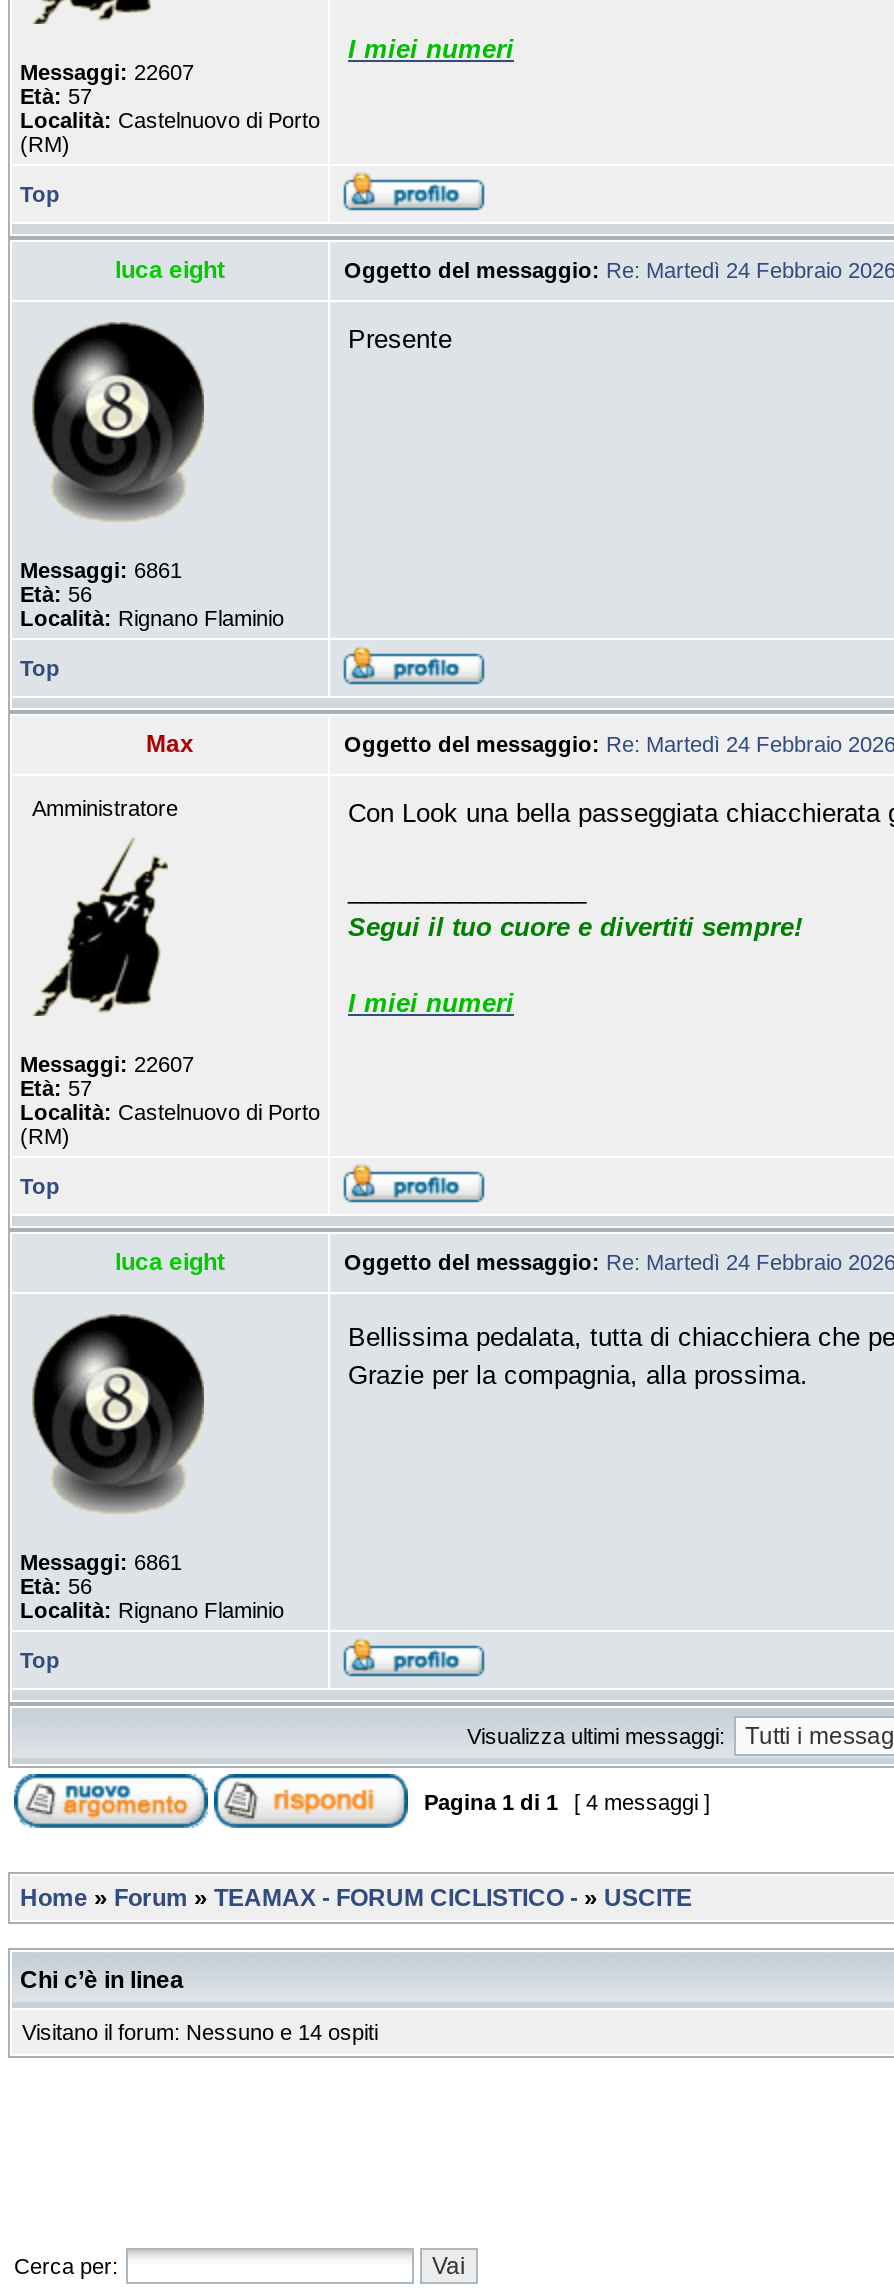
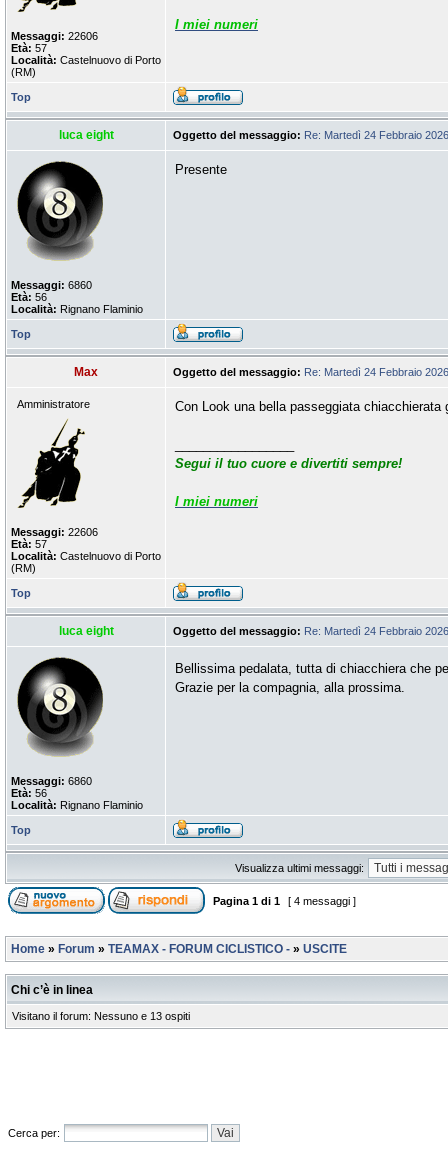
- Messaggi: 22607
+ Messaggi: 22606

- Messaggi: 6861
+ Messaggi: 6860

- Messaggi: 22607
+ Messaggi: 22606

- Messaggi: 6861
+ Messaggi: 6860

- Visitano il forum: Nessuno e 14 ospiti
+ Visitano il forum: Nessuno e 13 ospiti
